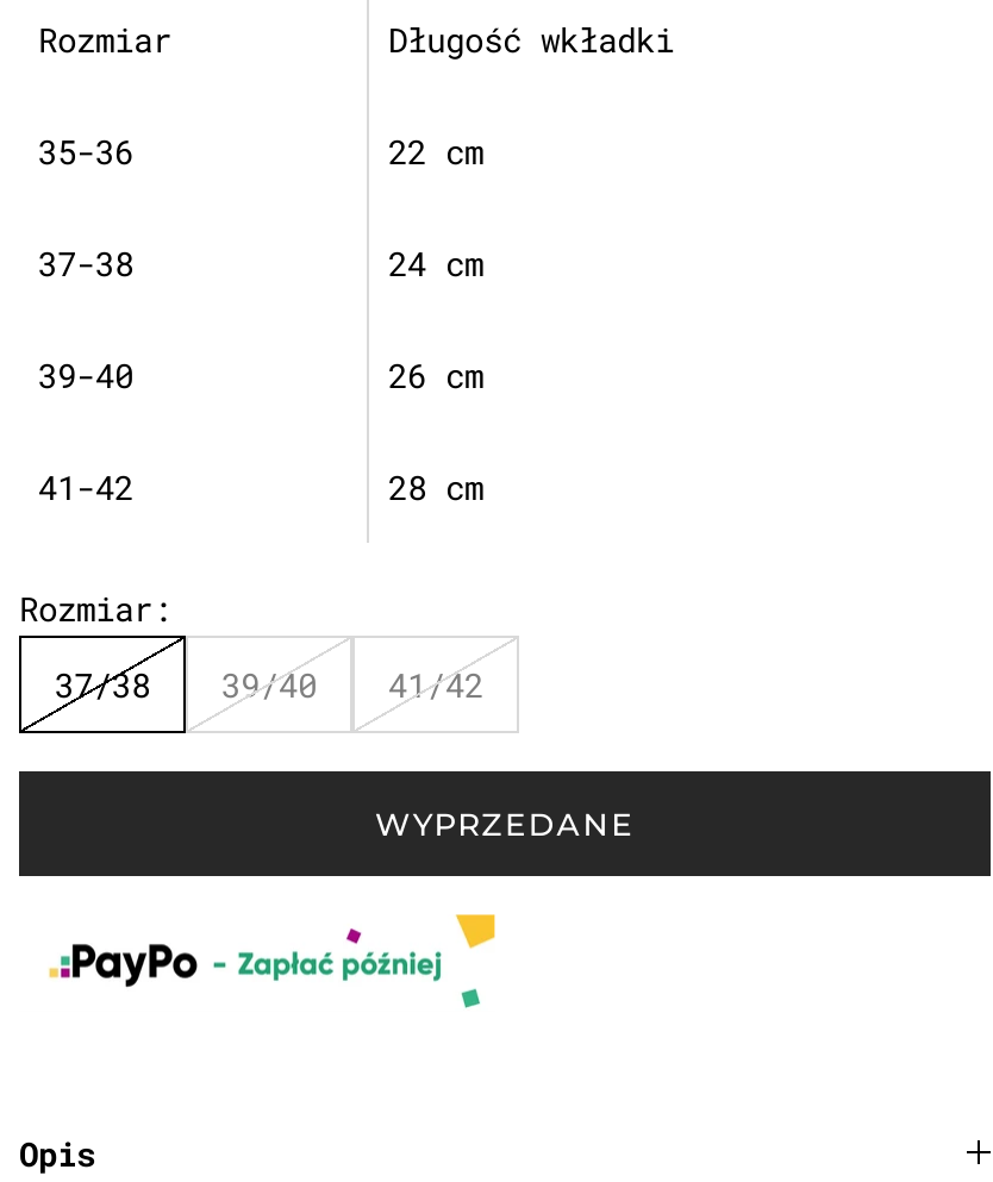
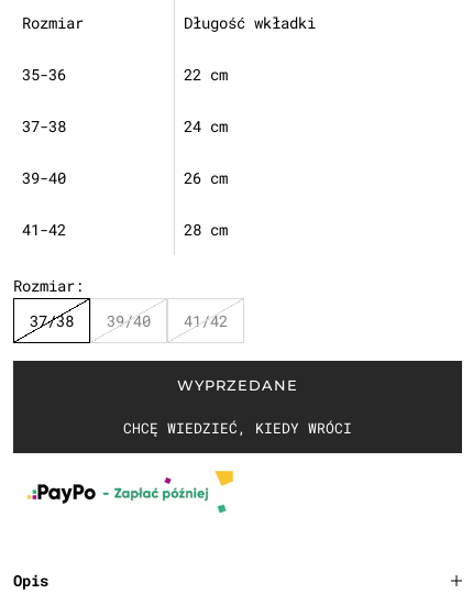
+ CHCĘ WIEDZIEĆ, KIEDY WRÓCI
